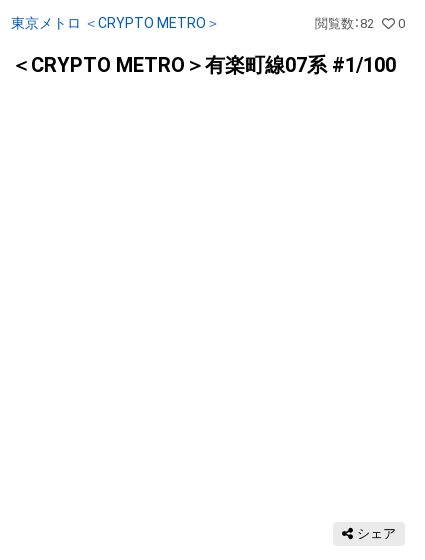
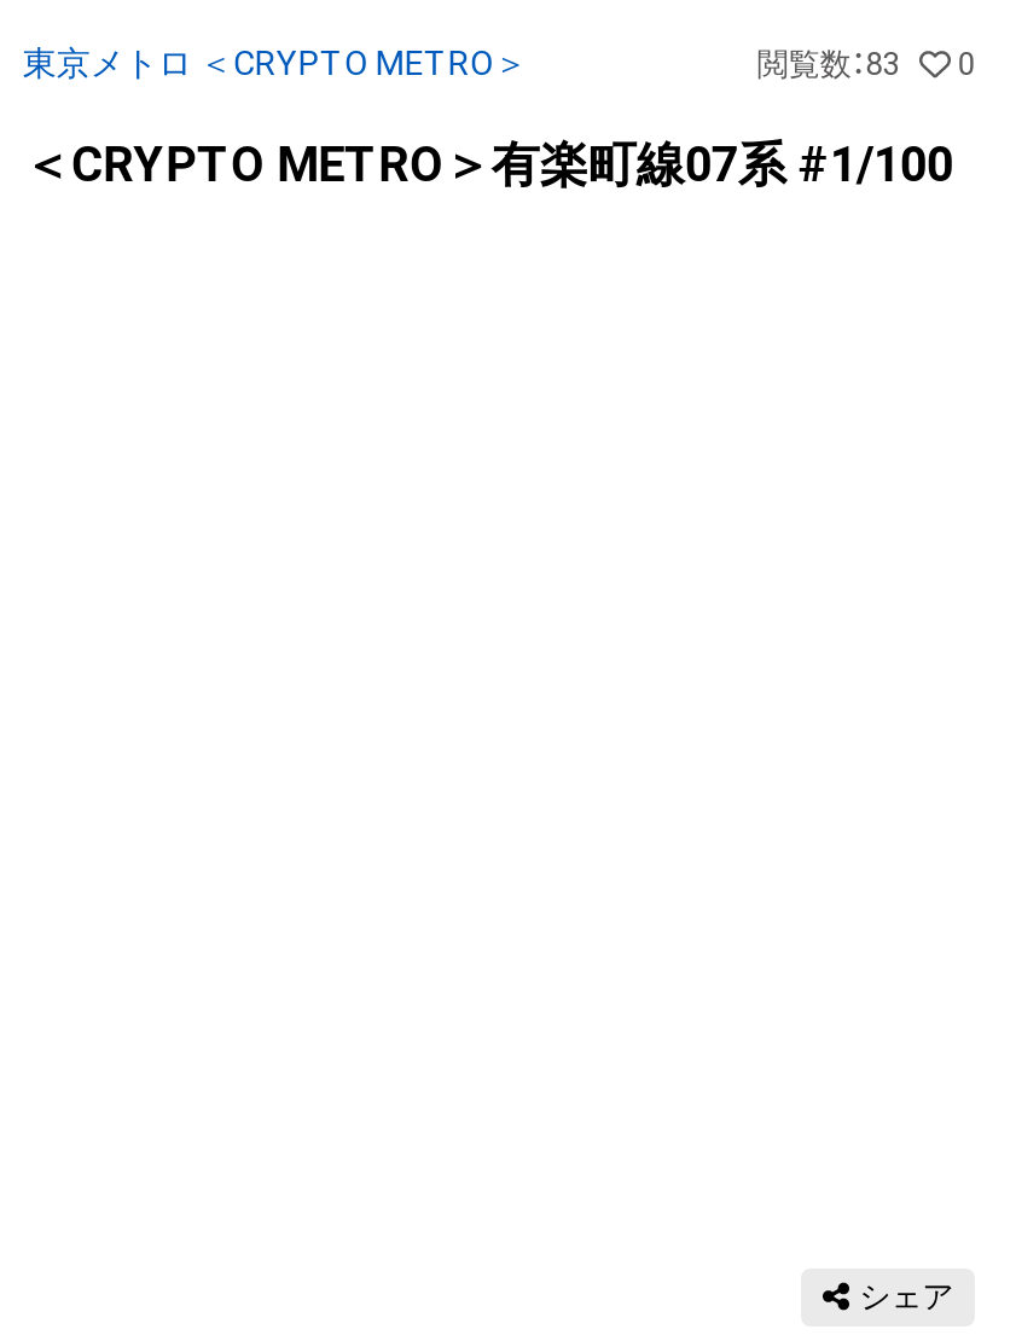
- 閲覧数：82 0
+ 閲覧数：83 0
